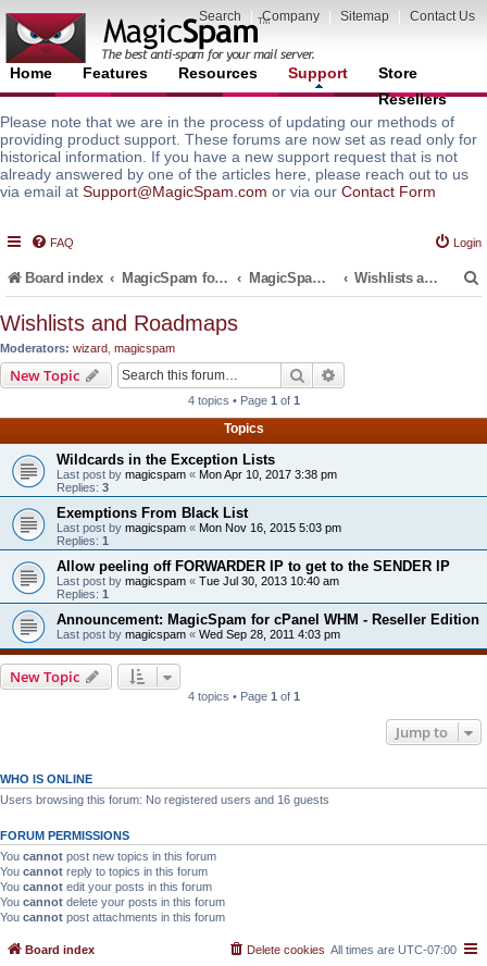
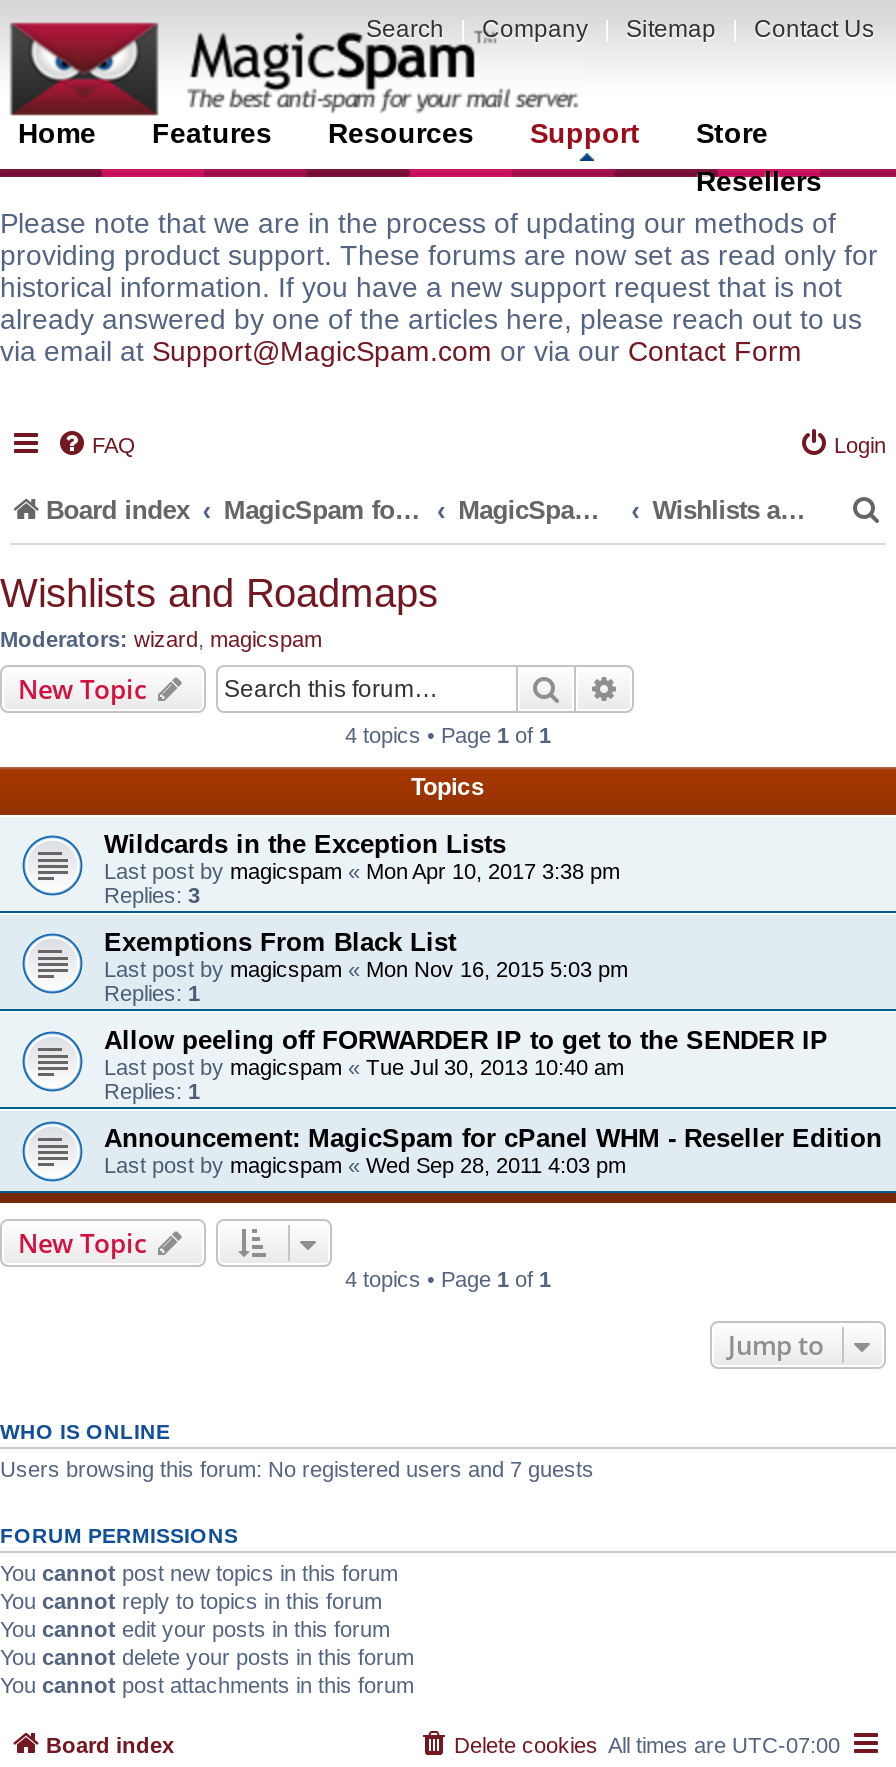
- Users browsing this forum: No registered users and 16 guests
+ Users browsing this forum: No registered users and 7 guests
